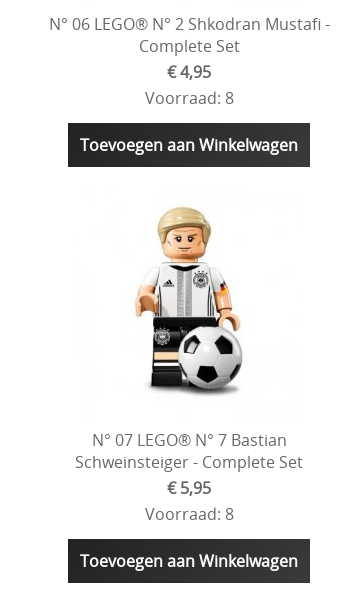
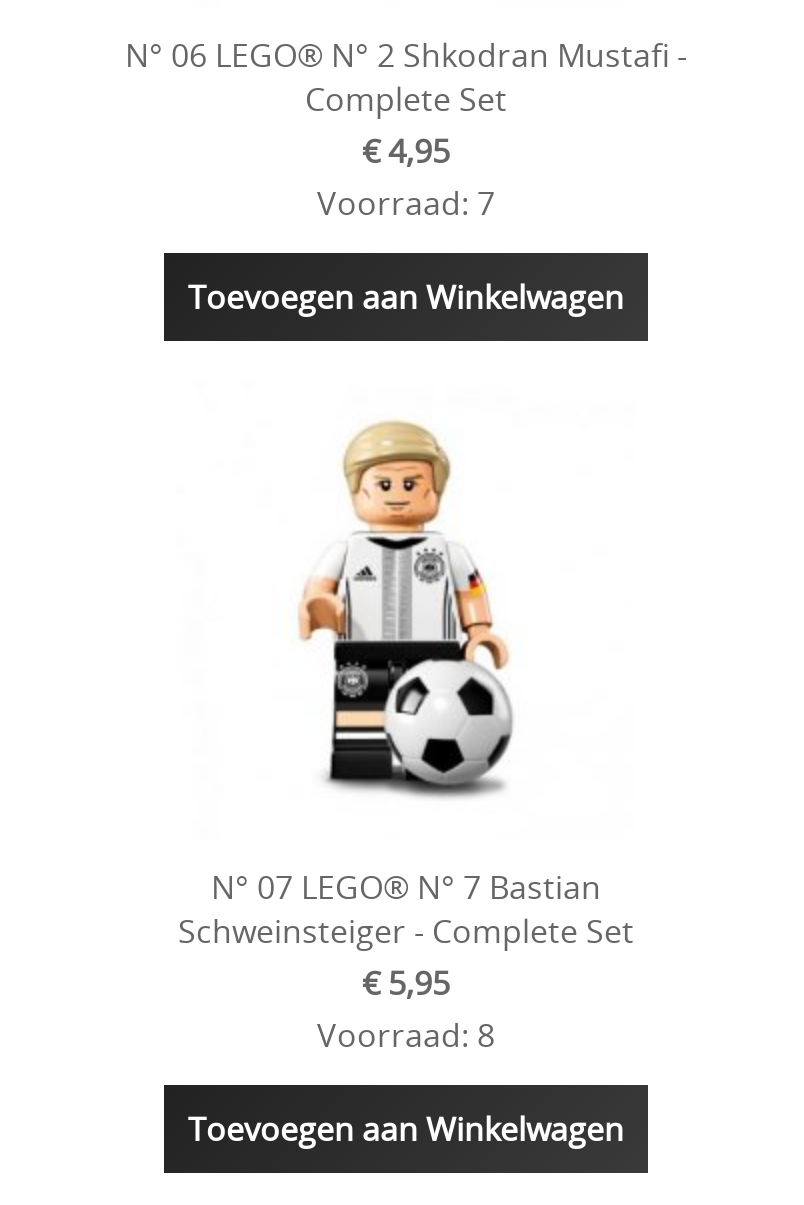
- Voorraad: 8
+ Voorraad: 7
